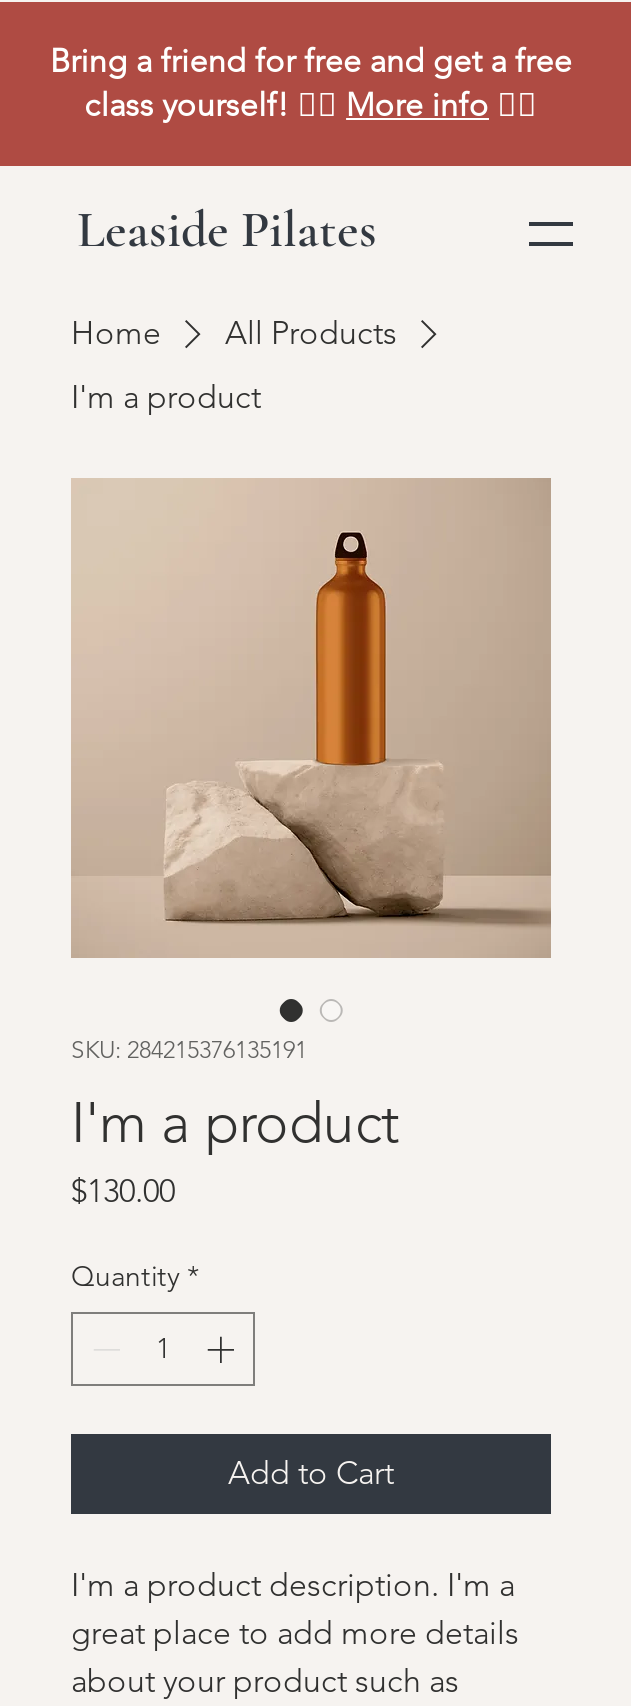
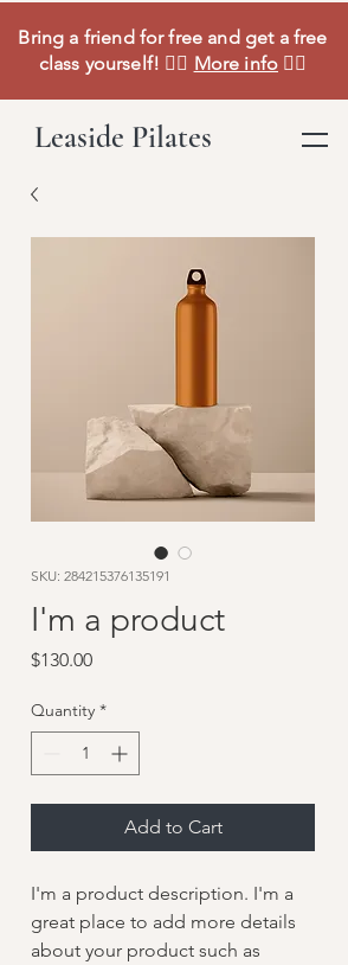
- Home
- All Products
- I'm a product
